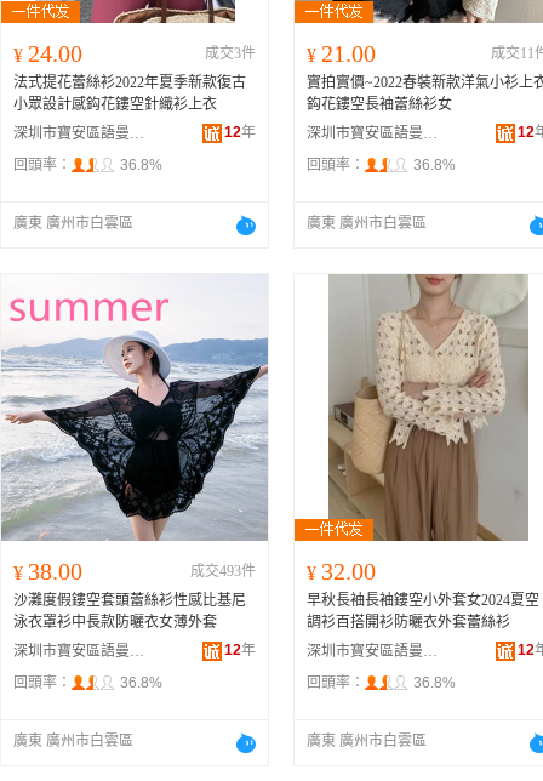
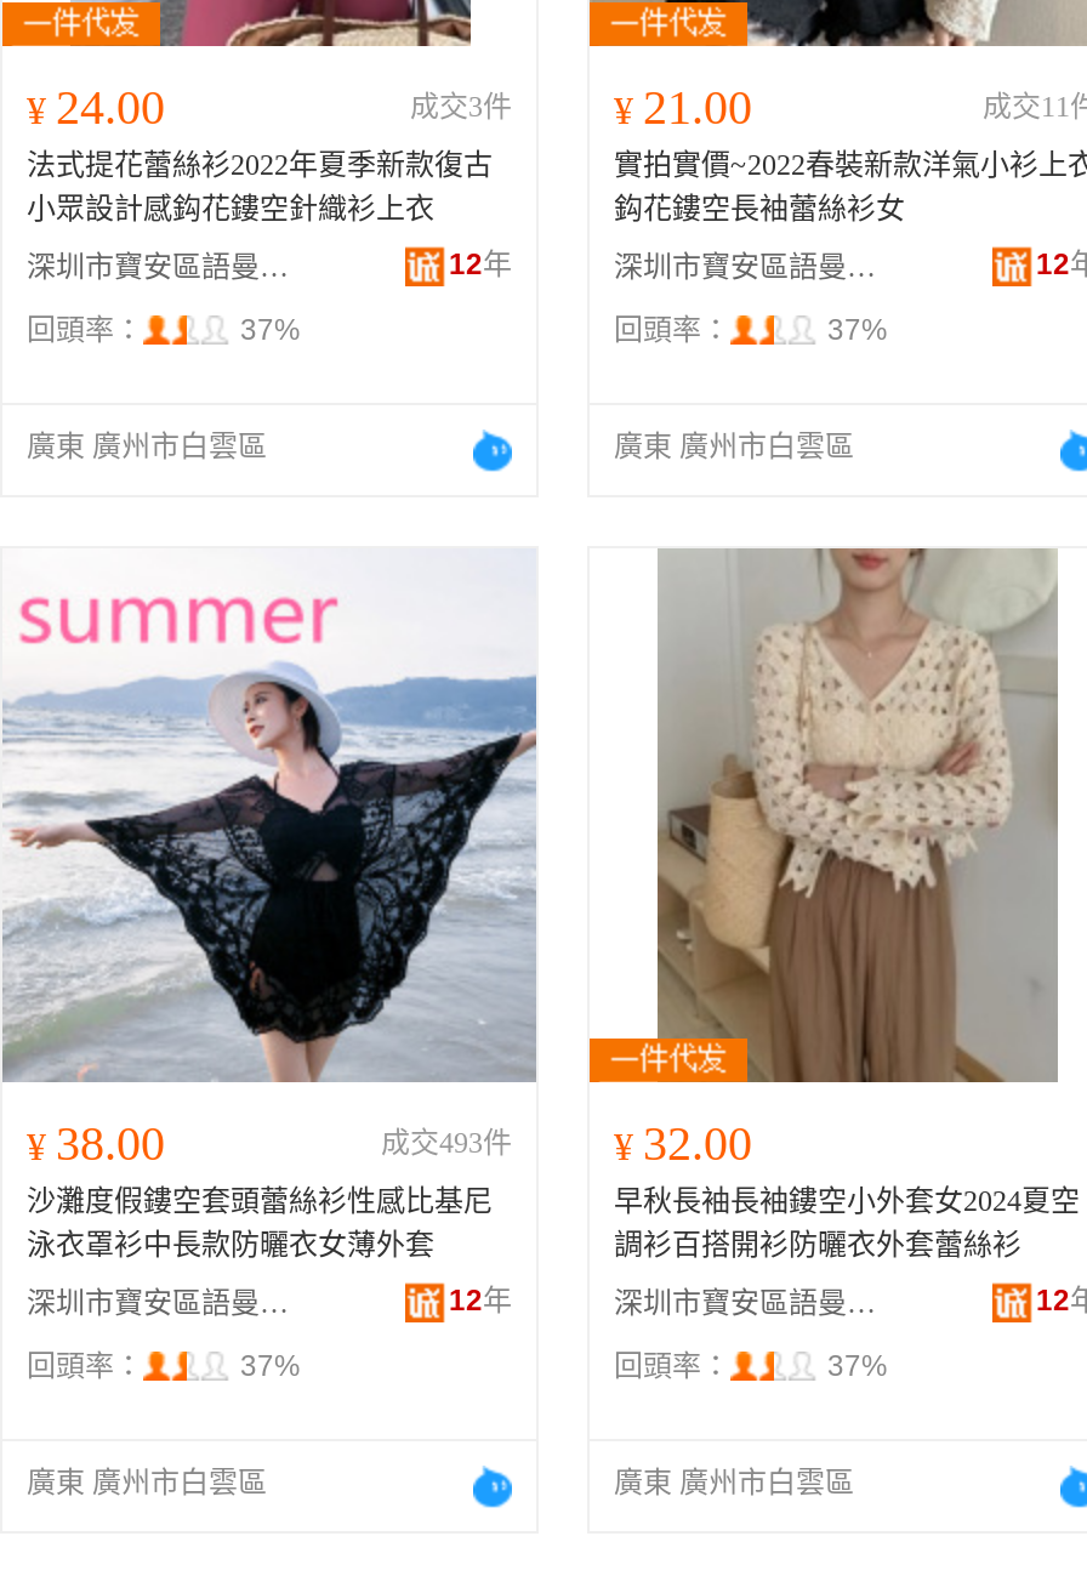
- 36.8%
+ 37%

- 36.8%
+ 37%

- 36.8%
+ 37%

- 36.8%
+ 37%
